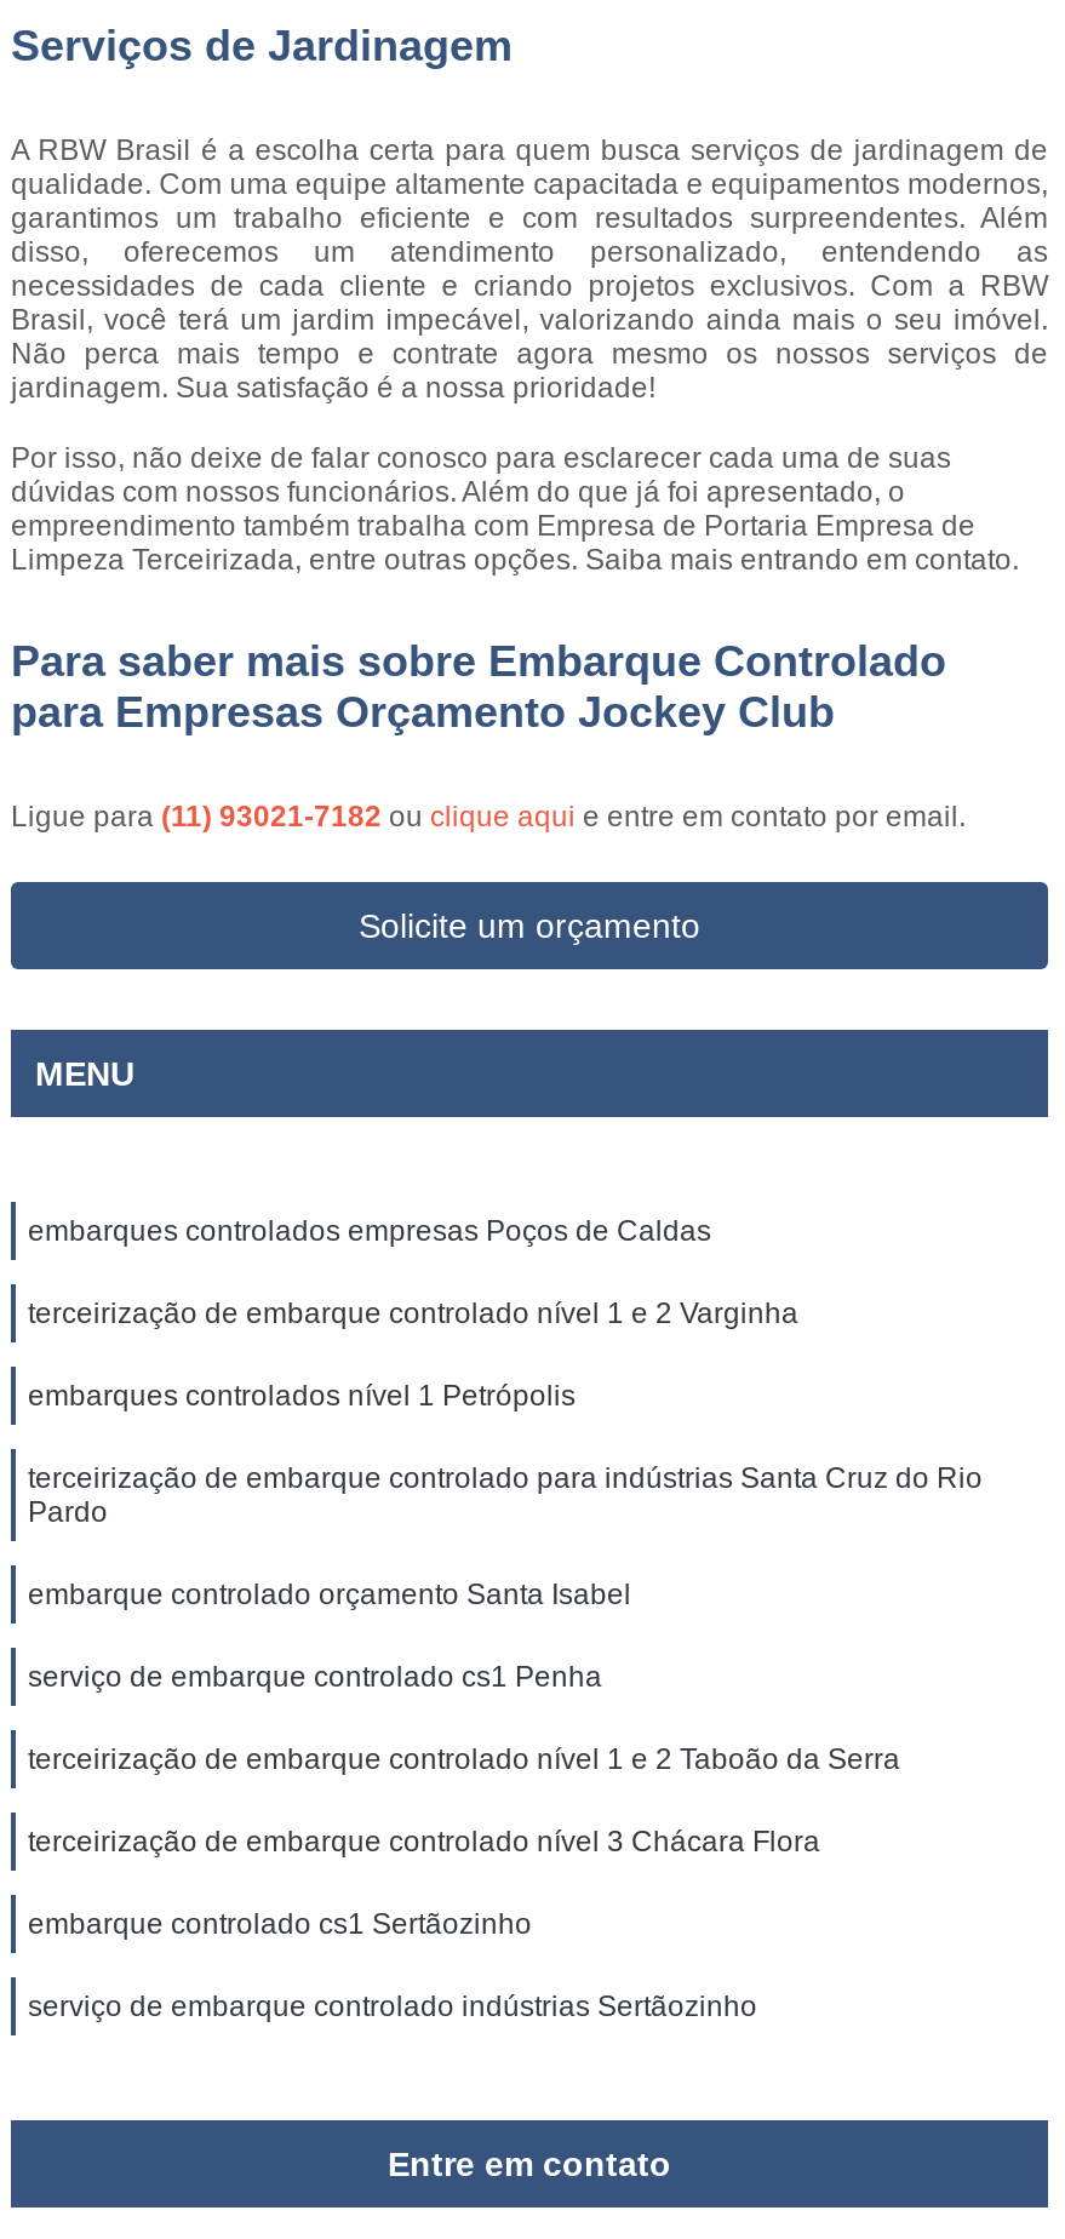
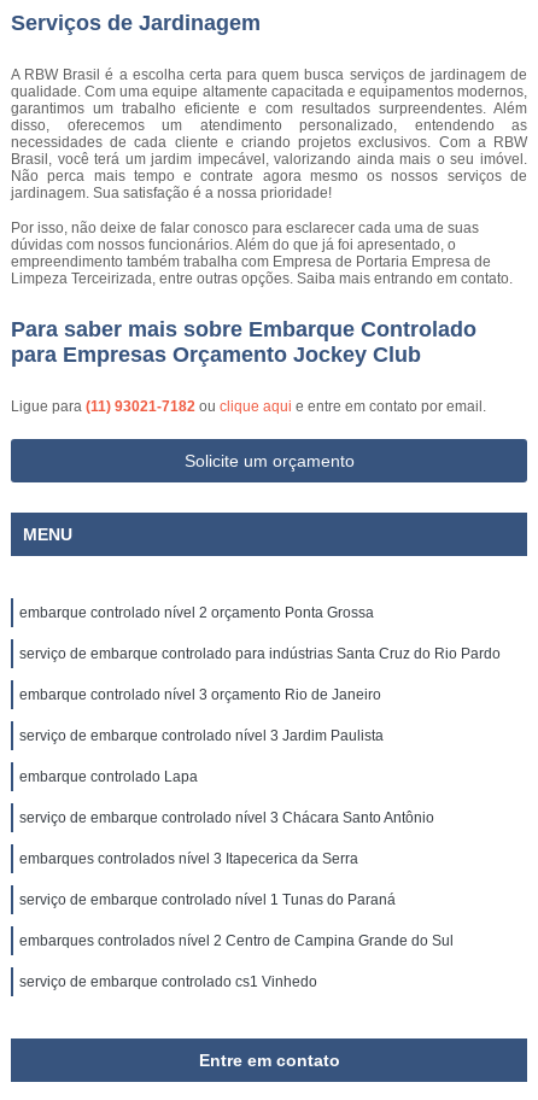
- embarques controlados empresas Poços de Caldas
+ embarque controlado nível 2 orçamento Ponta Grossa

- terceirização de embarque controlado nível 1 e 2 Varginha
+ serviço de embarque controlado para indústrias Santa Cruz do Rio Pardo

- embarques controlados nível 1 Petrópolis
+ embarque controlado nível 3 orçamento Rio de Janeiro

- terceirização de embarque controlado para indústrias Santa Cruz do Rio
- Pardo
+ serviço de embarque controlado nível 3 Jardim Paulista

- embarque controlado orçamento Santa Isabel
+ embarque controlado Lapa

- serviço de embarque controlado cs1 Penha
+ serviço de embarque controlado nível 3 Chácara Santo Antônio

- terceirização de embarque controlado nível 1 e 2 Taboão da Serra
+ embarques controlados nível 3 Itapecerica da Serra

- terceirização de embarque controlado nível 3 Chácara Flora
+ serviço de embarque controlado nível 1 Tunas do Paraná

- embarque controlado cs1 Sertãozinho
+ embarques controlados nível 2 Centro de Campina Grande do Sul

- serviço de embarque controlado indústrias Sertãozinho
+ serviço de embarque controlado cs1 Vinhedo
